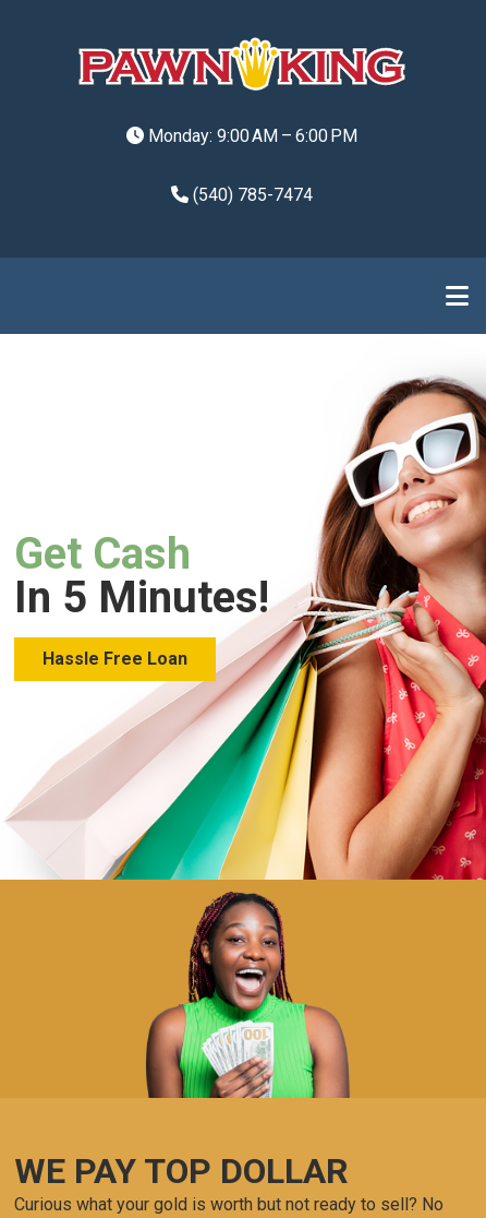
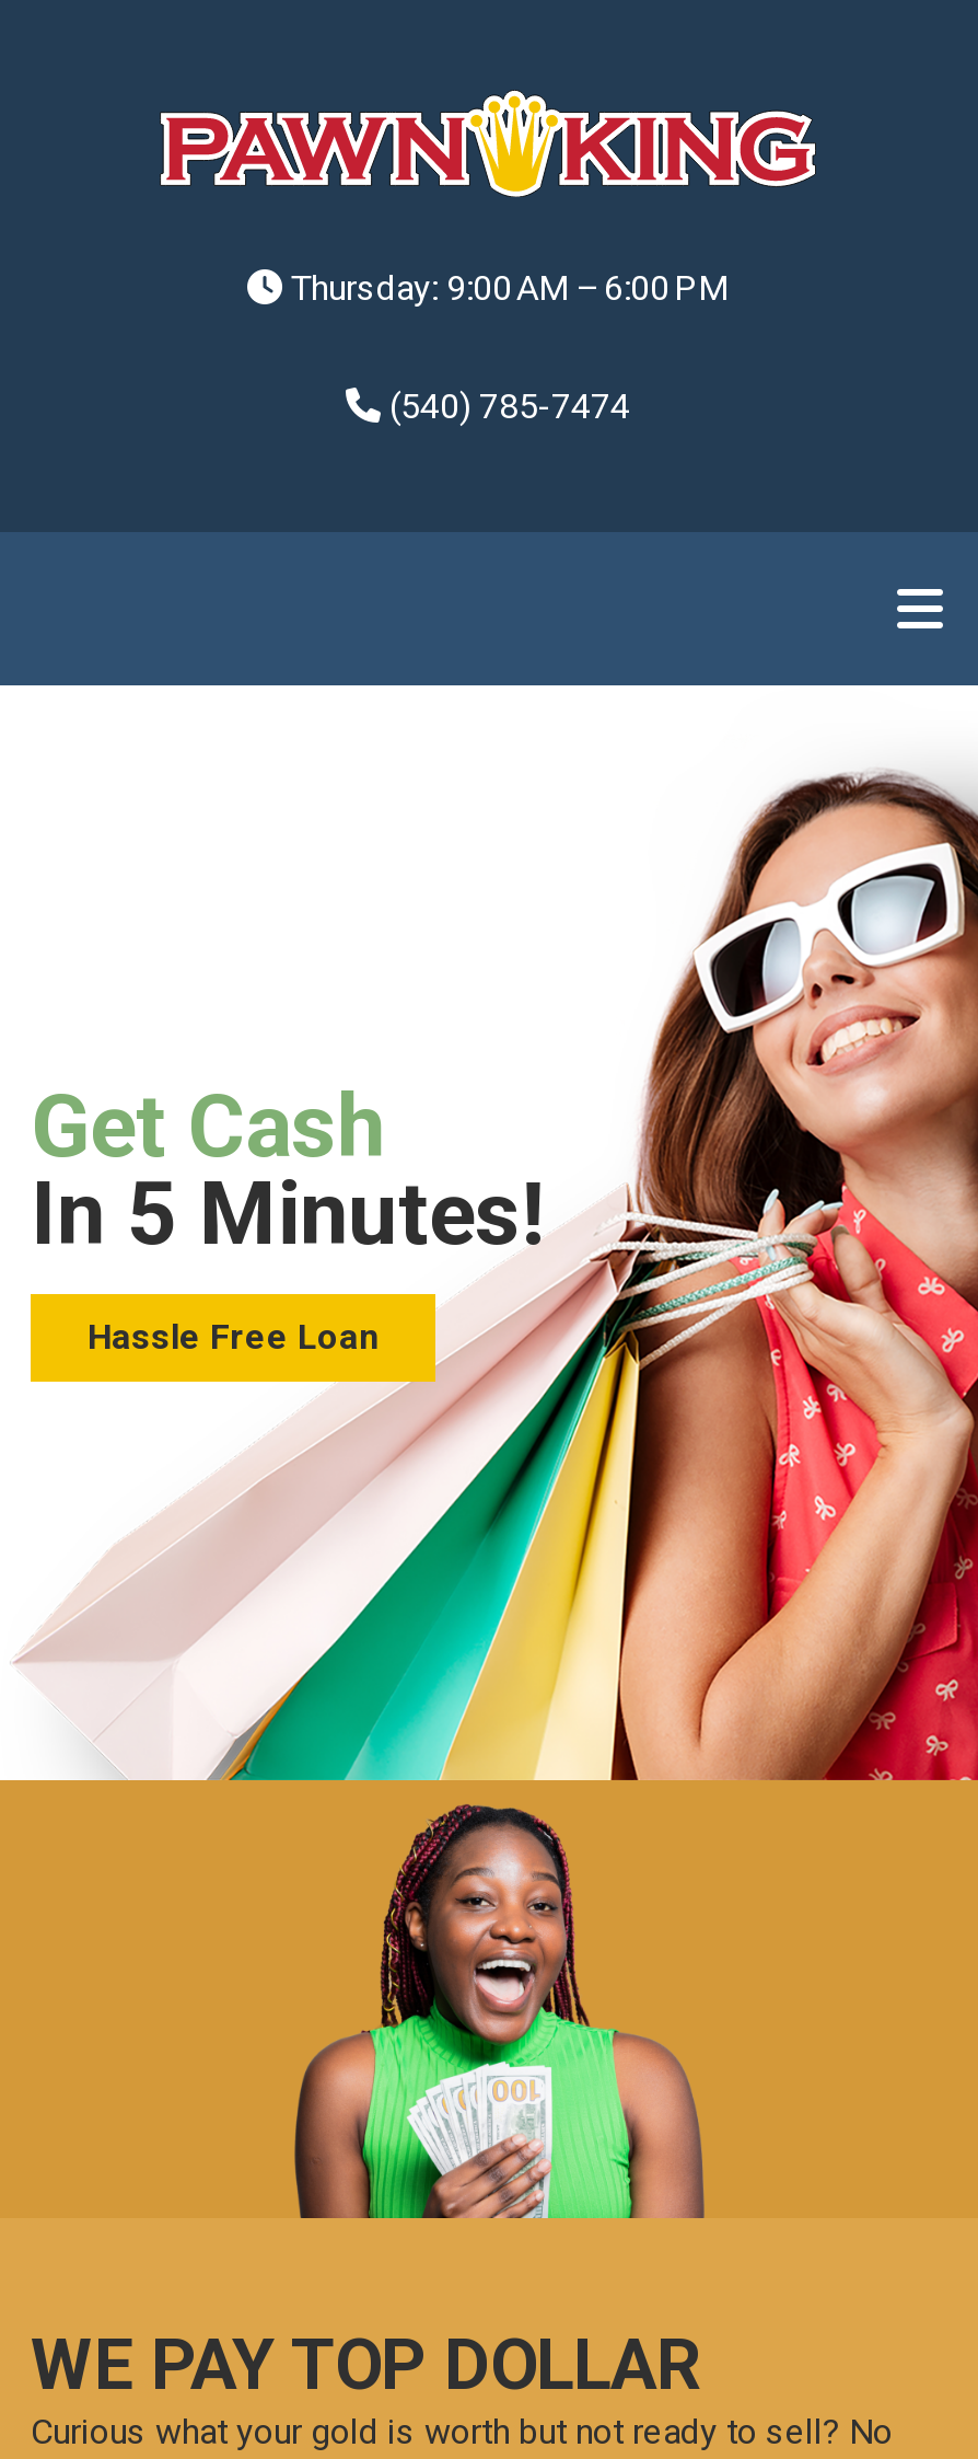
- Monday: 9:00 AM – 6:00 PM
+ Thursday: 9:00 AM – 6:00 PM
